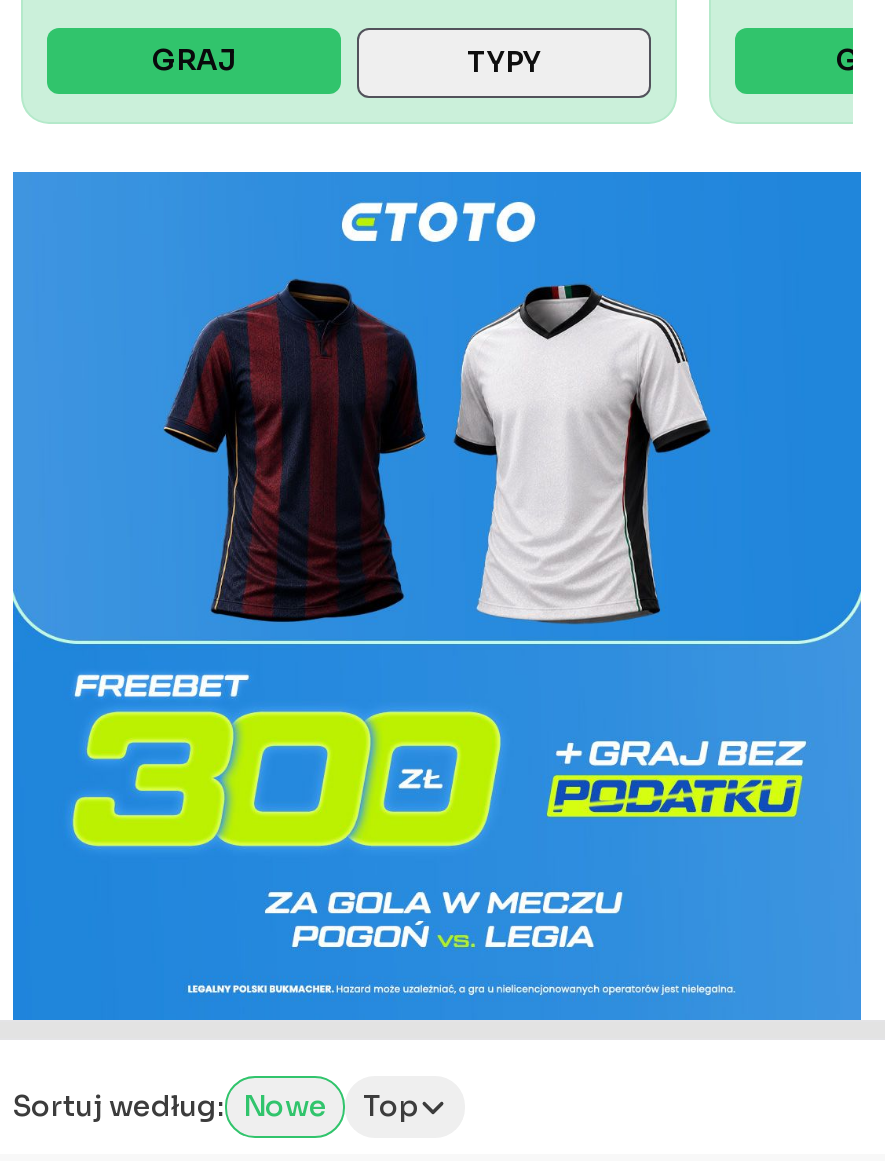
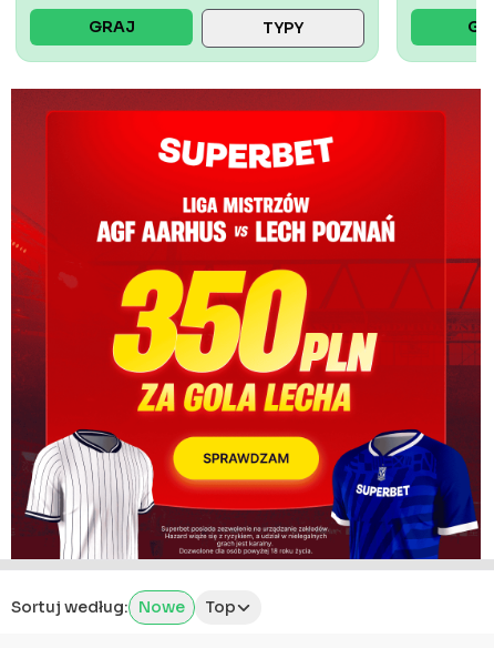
- [image]
+ [image]
